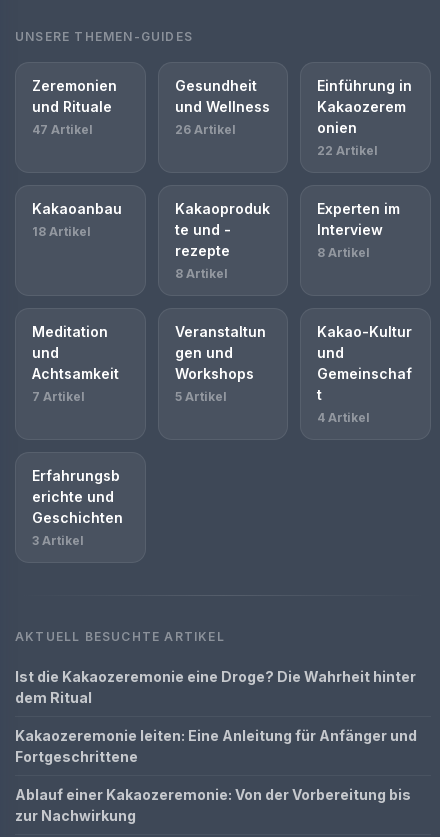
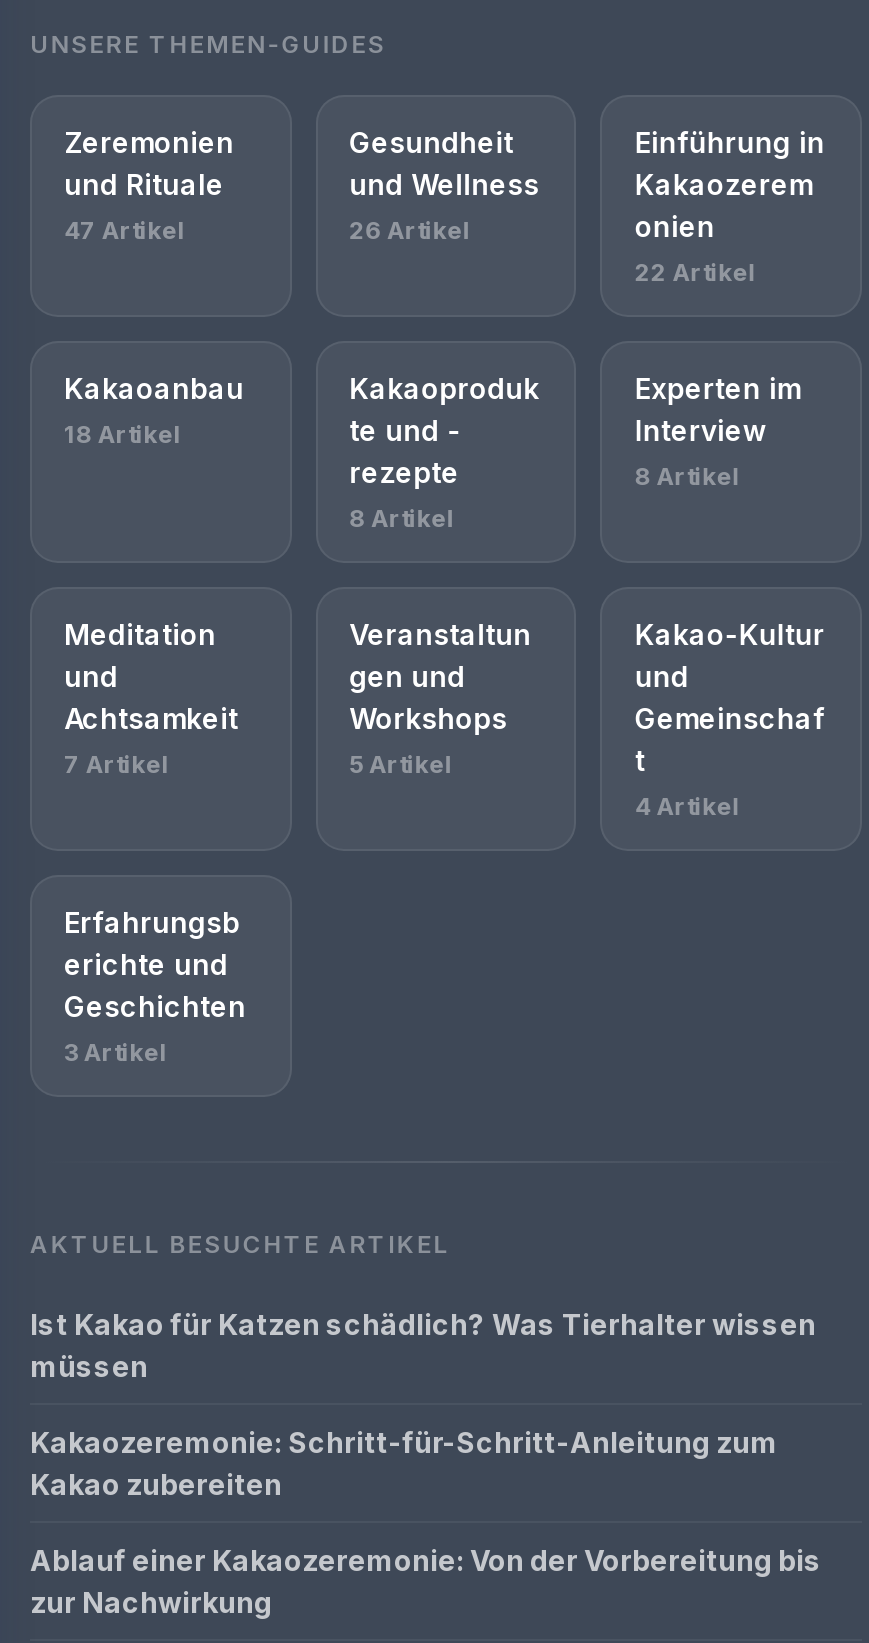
- Ist die Kakaozeremonie eine Droge? Die Wahrheit hinter
- dem Ritual
+ Ist Kakao für Katzen schädlich? Was Tierhalter wissen
+ müssen

- Kakaozeremonie leiten: Eine Anleitung für Anfänger und
- Fortgeschrittene
+ Kakaozeremonie: Schritt-für-Schritt-Anleitung zum
+ Kakao zubereiten
